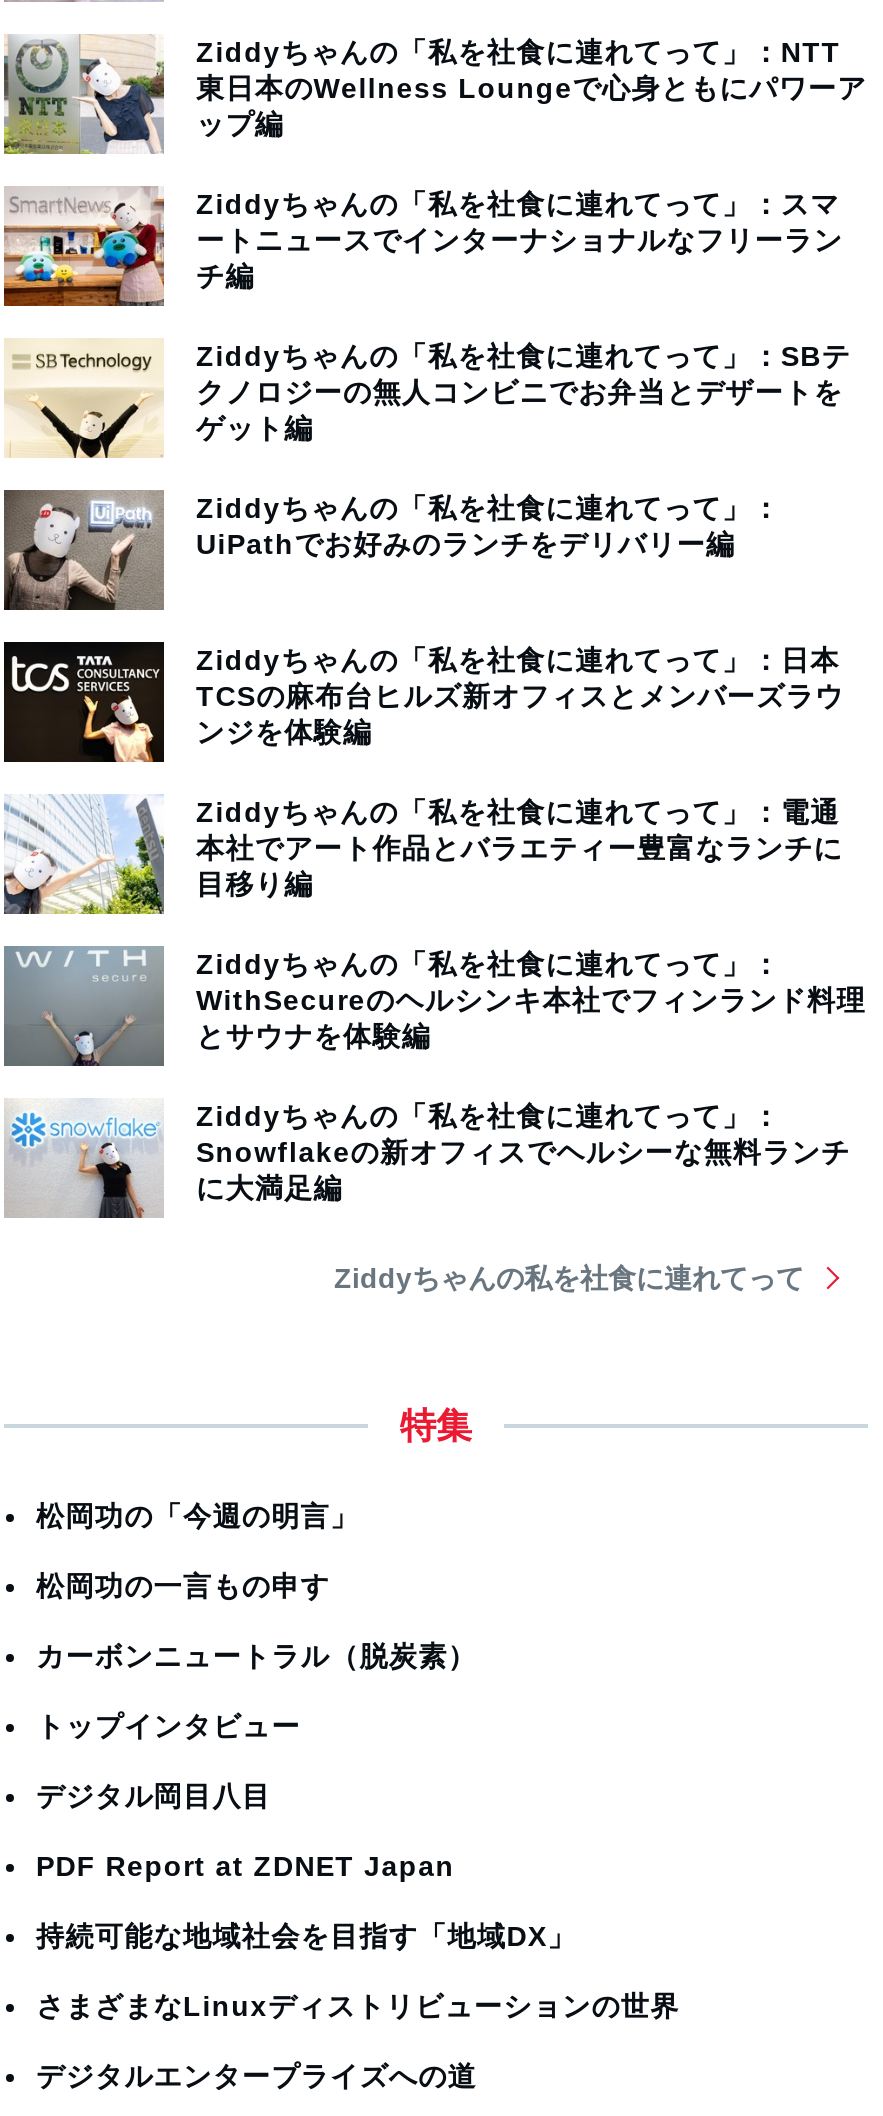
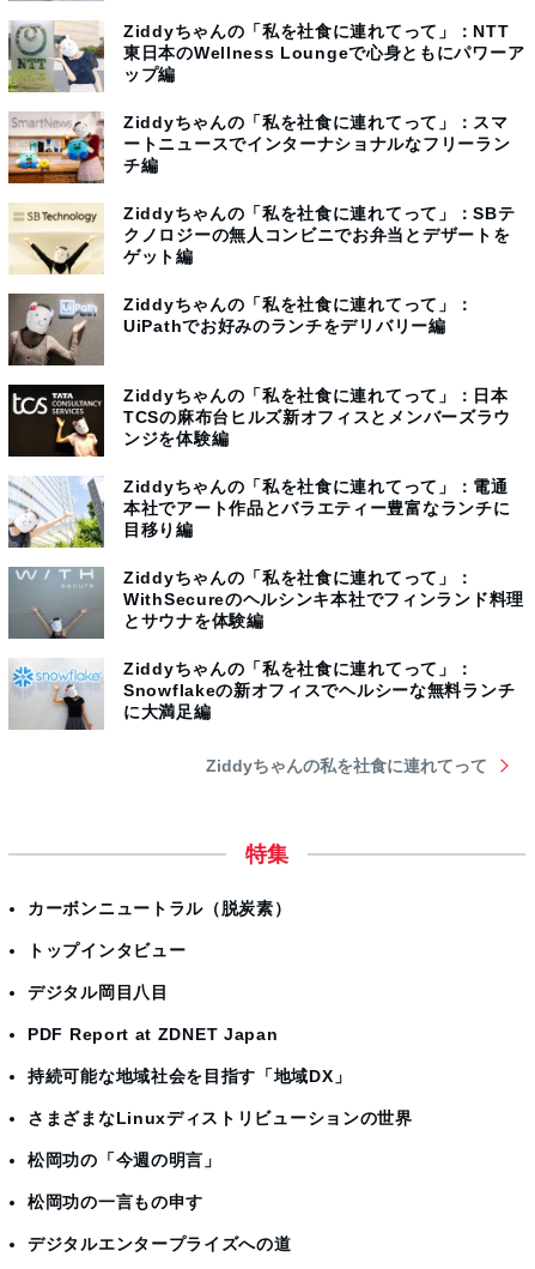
moved down: 松岡功の「今週の明言」 | 松岡功の一言もの申す

moved up: カーボンニュートラル（脱炭素） | トップインタビュー | デジタル岡目八目 | PDF Report at ZDNET Japan | 持続可能な地域社会を目指す「地域DX」 | さまざまなLinuxディストリビューションの世界
